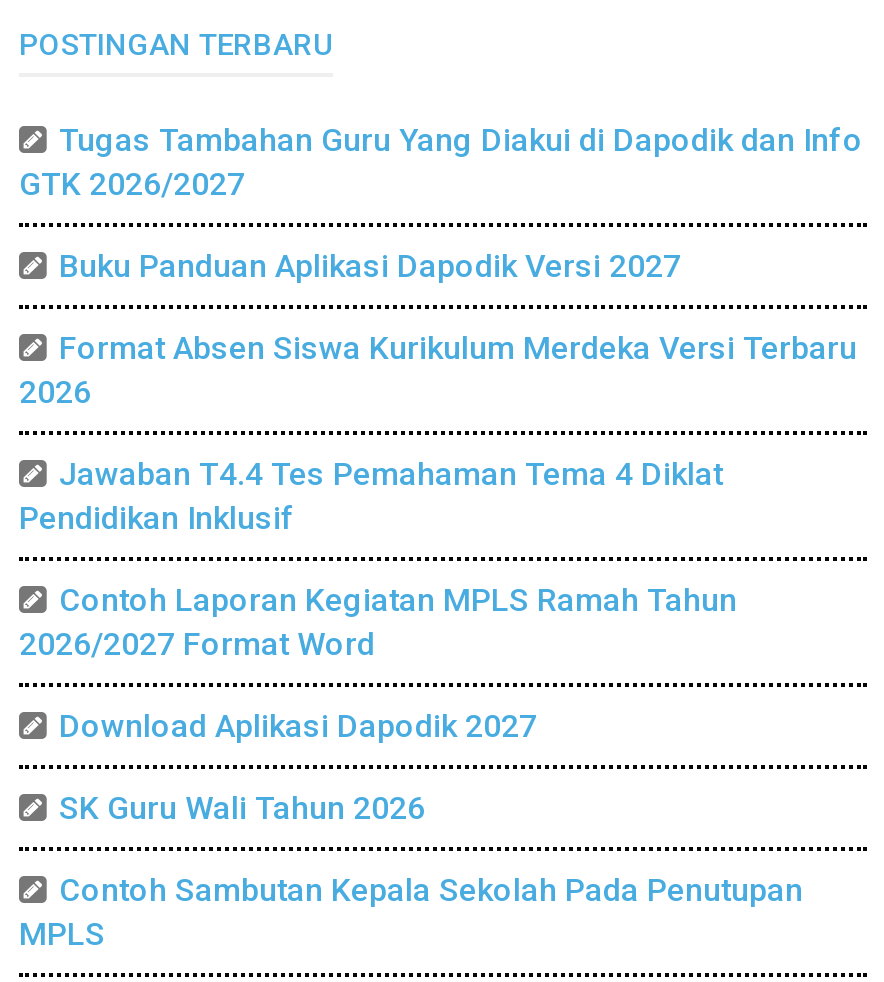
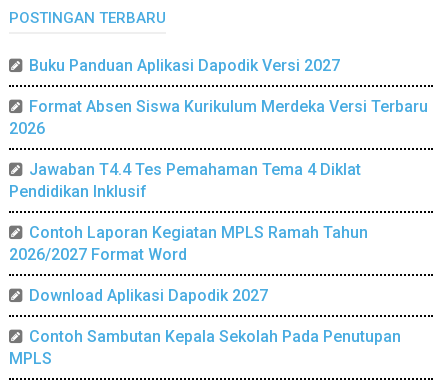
- Tugas Tambahan Guru Yang Diakui di Dapodik dan Info
- GTK 2026/2027

- SK Guru Wali Tahun 2026
